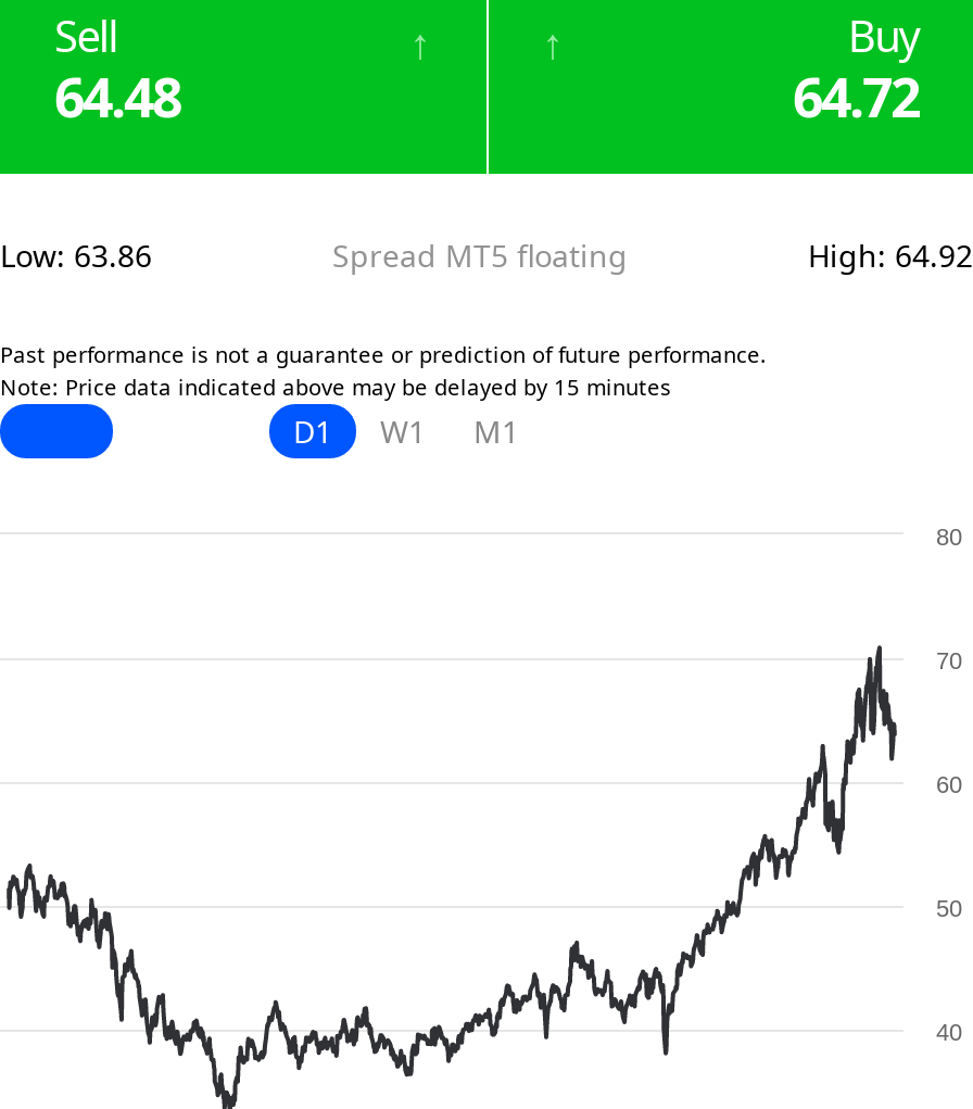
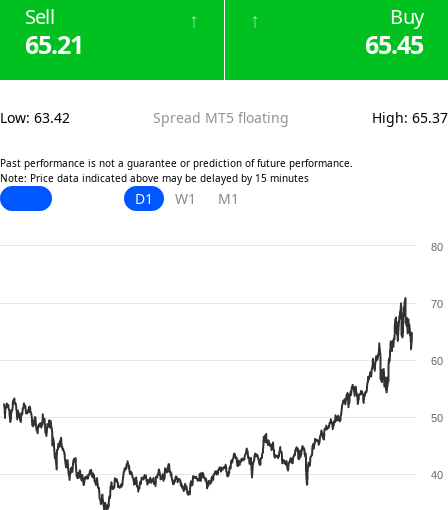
- 64.48
+ 65.21

- 64.72
+ 65.45

- Low: 63.86
+ Low: 63.42

- High: 64.92
+ High: 65.37
